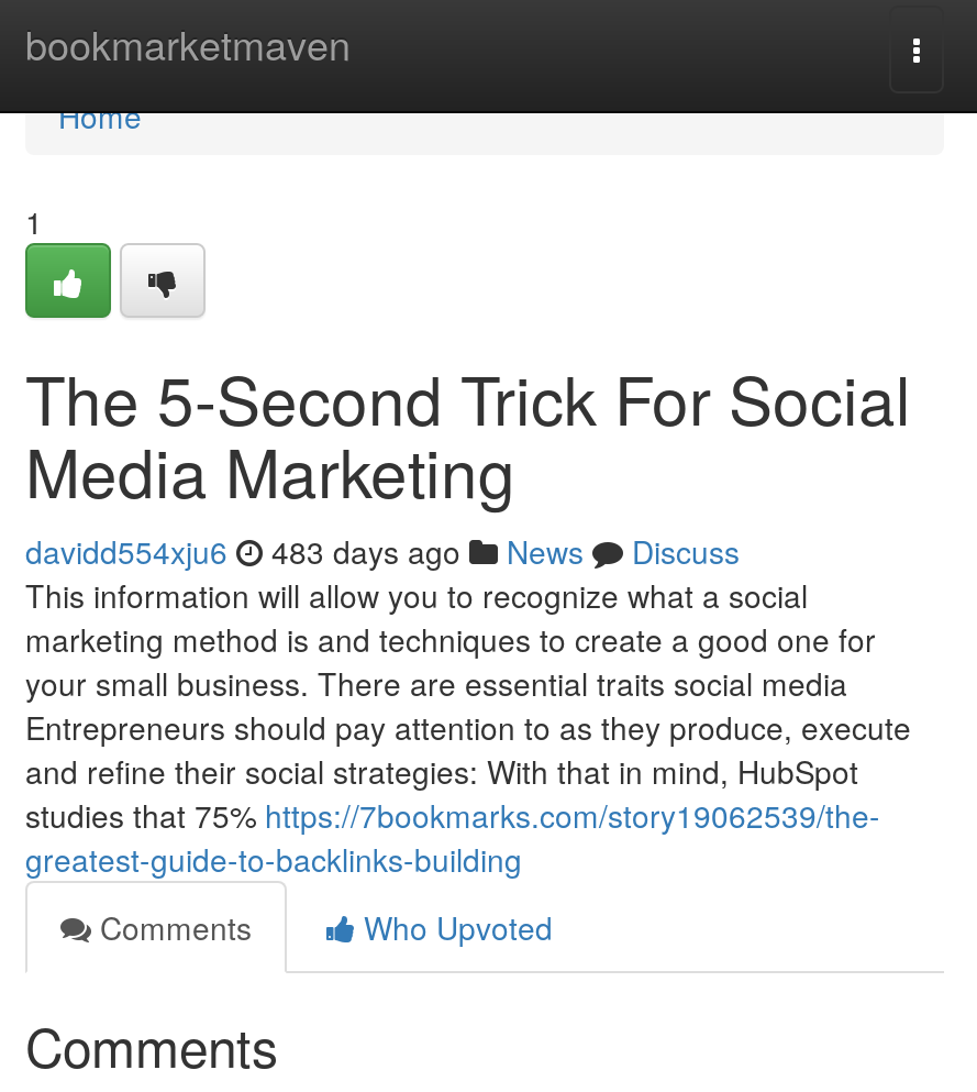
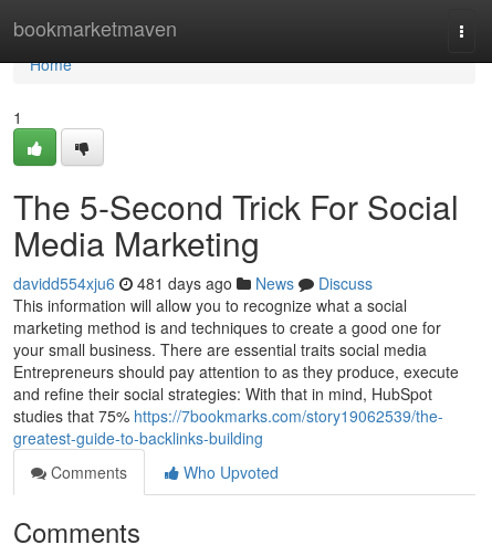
- davidd554xju6 483 days ago News Discuss
+ davidd554xju6 481 days ago News Discuss
